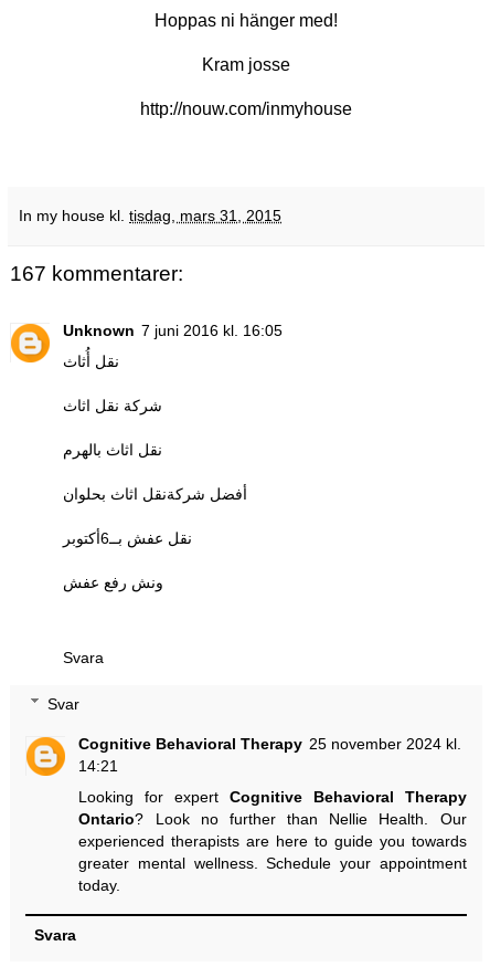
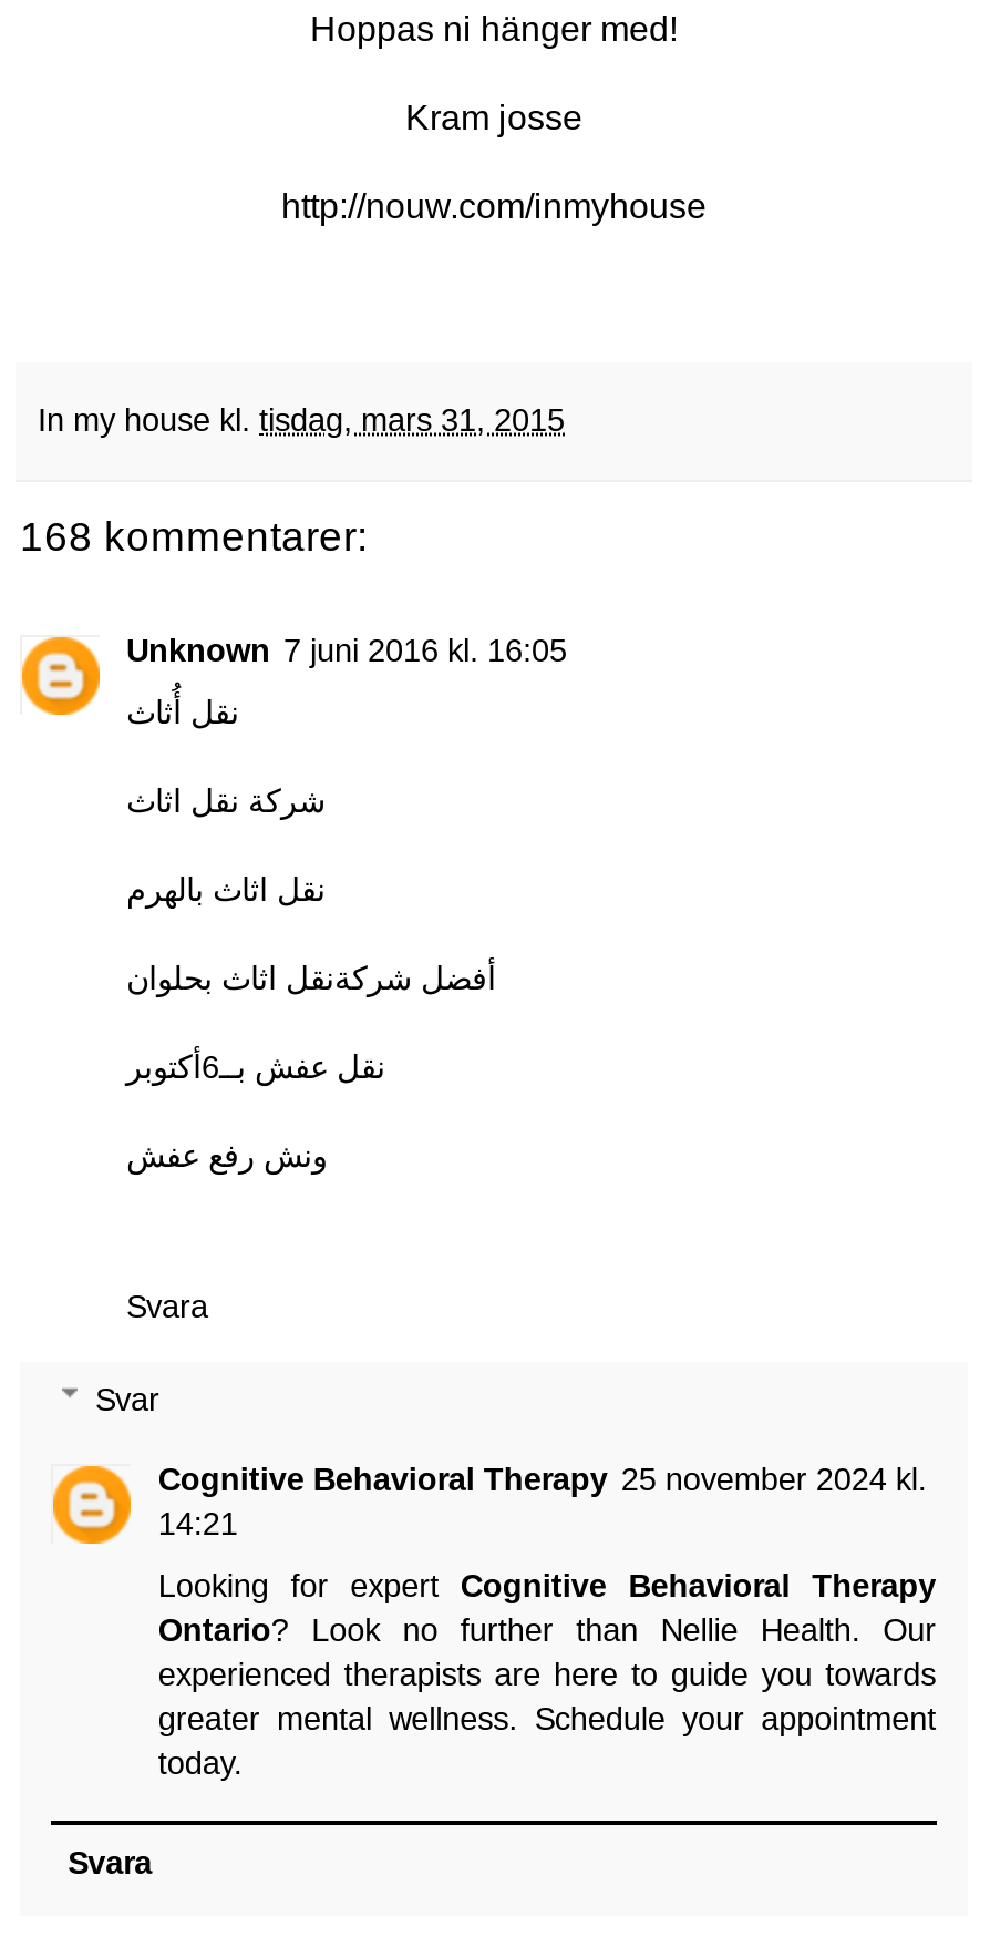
- 167 kommentarer:
+ 168 kommentarer:
